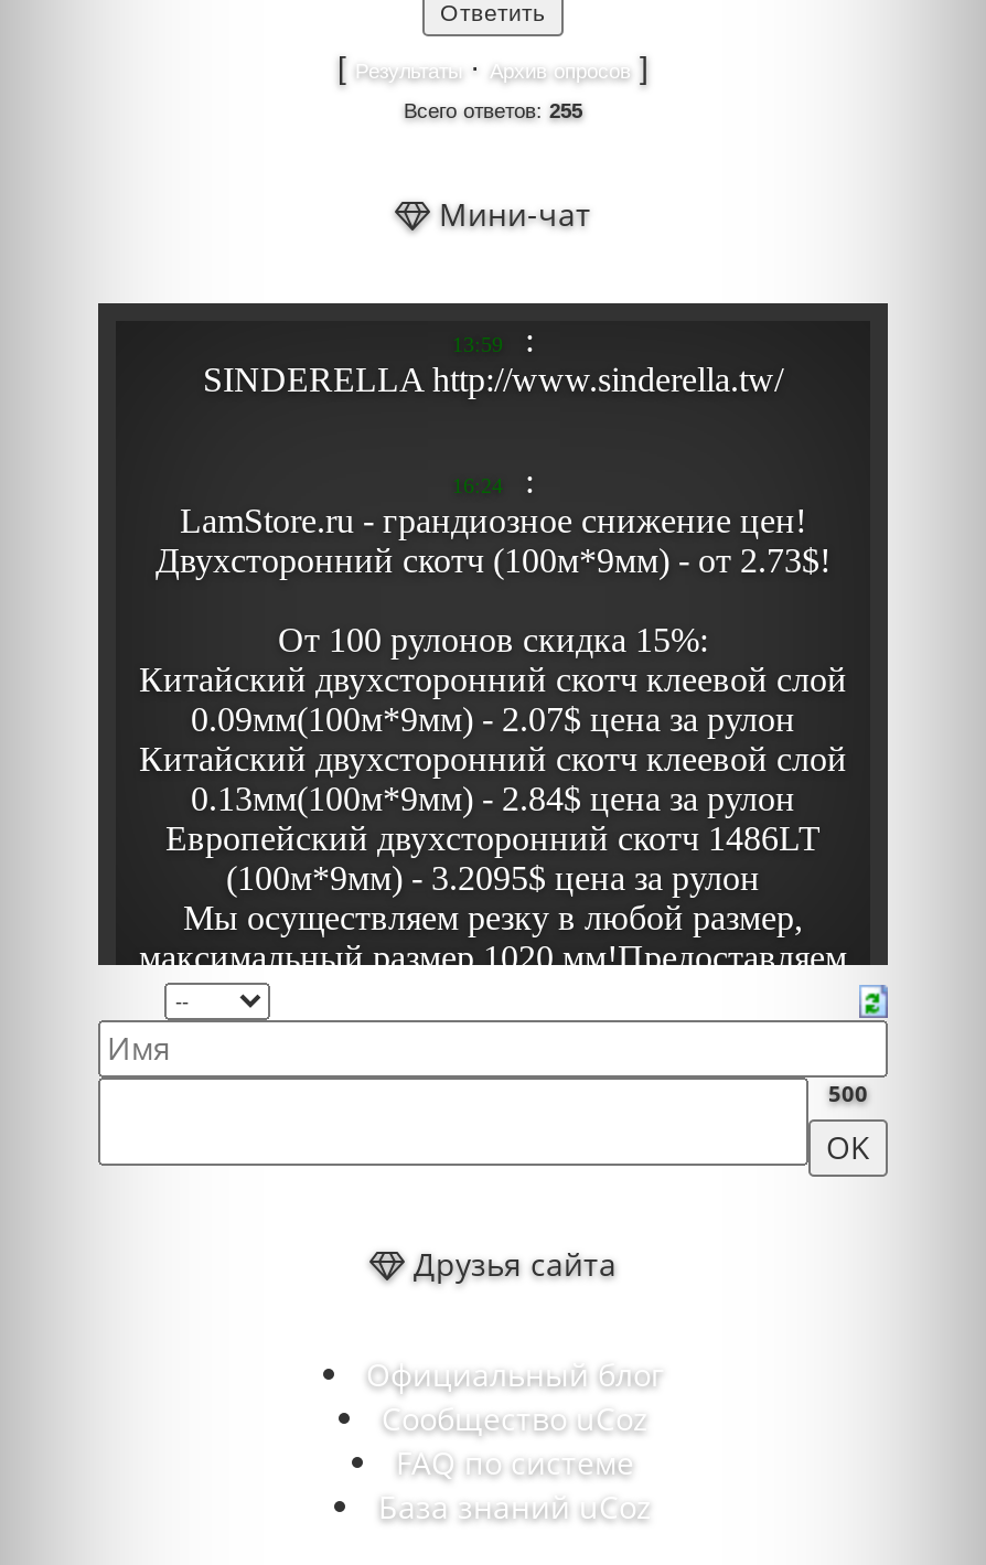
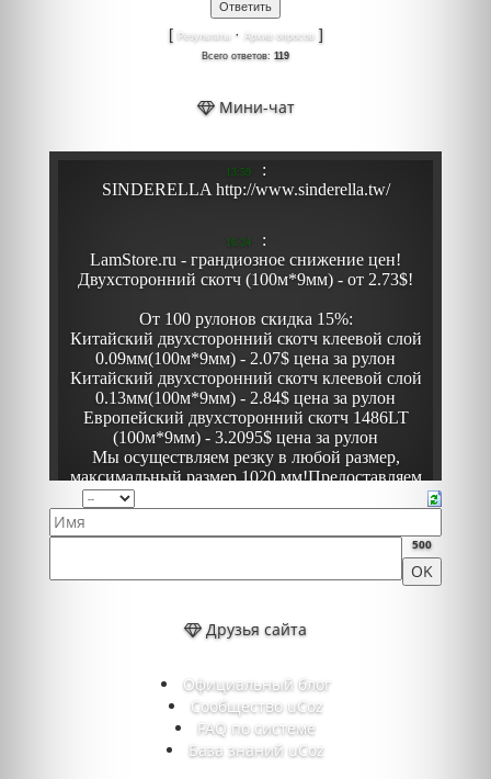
- Всего ответов: 255
+ Всего ответов: 119
